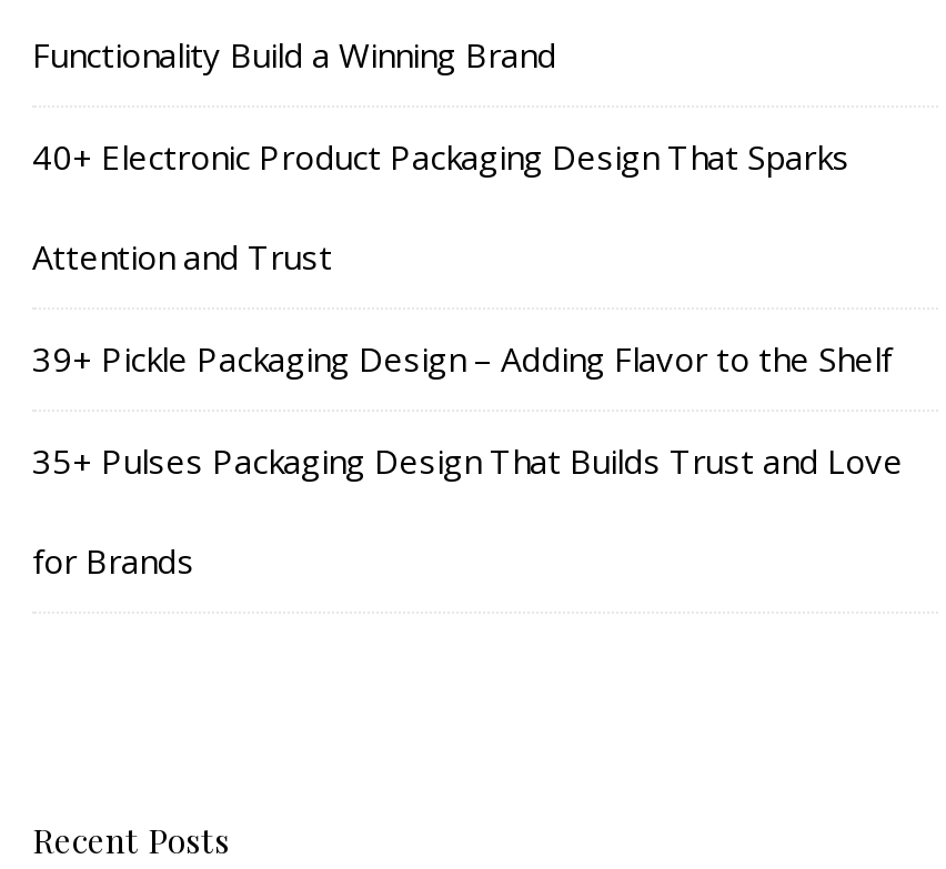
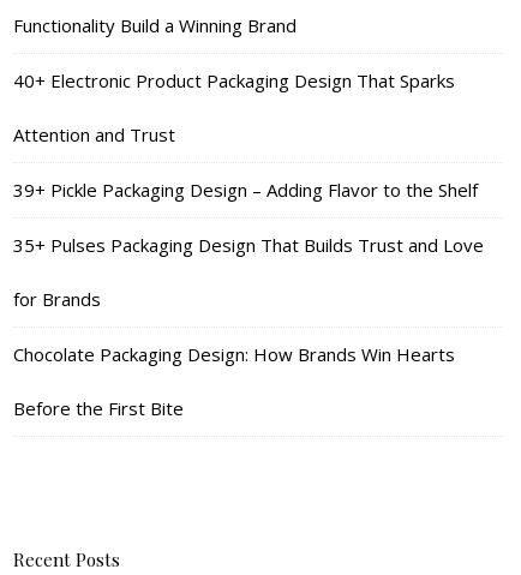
+ Chocolate Packaging Design: How Brands Win Hearts
+ Before the First Bite
